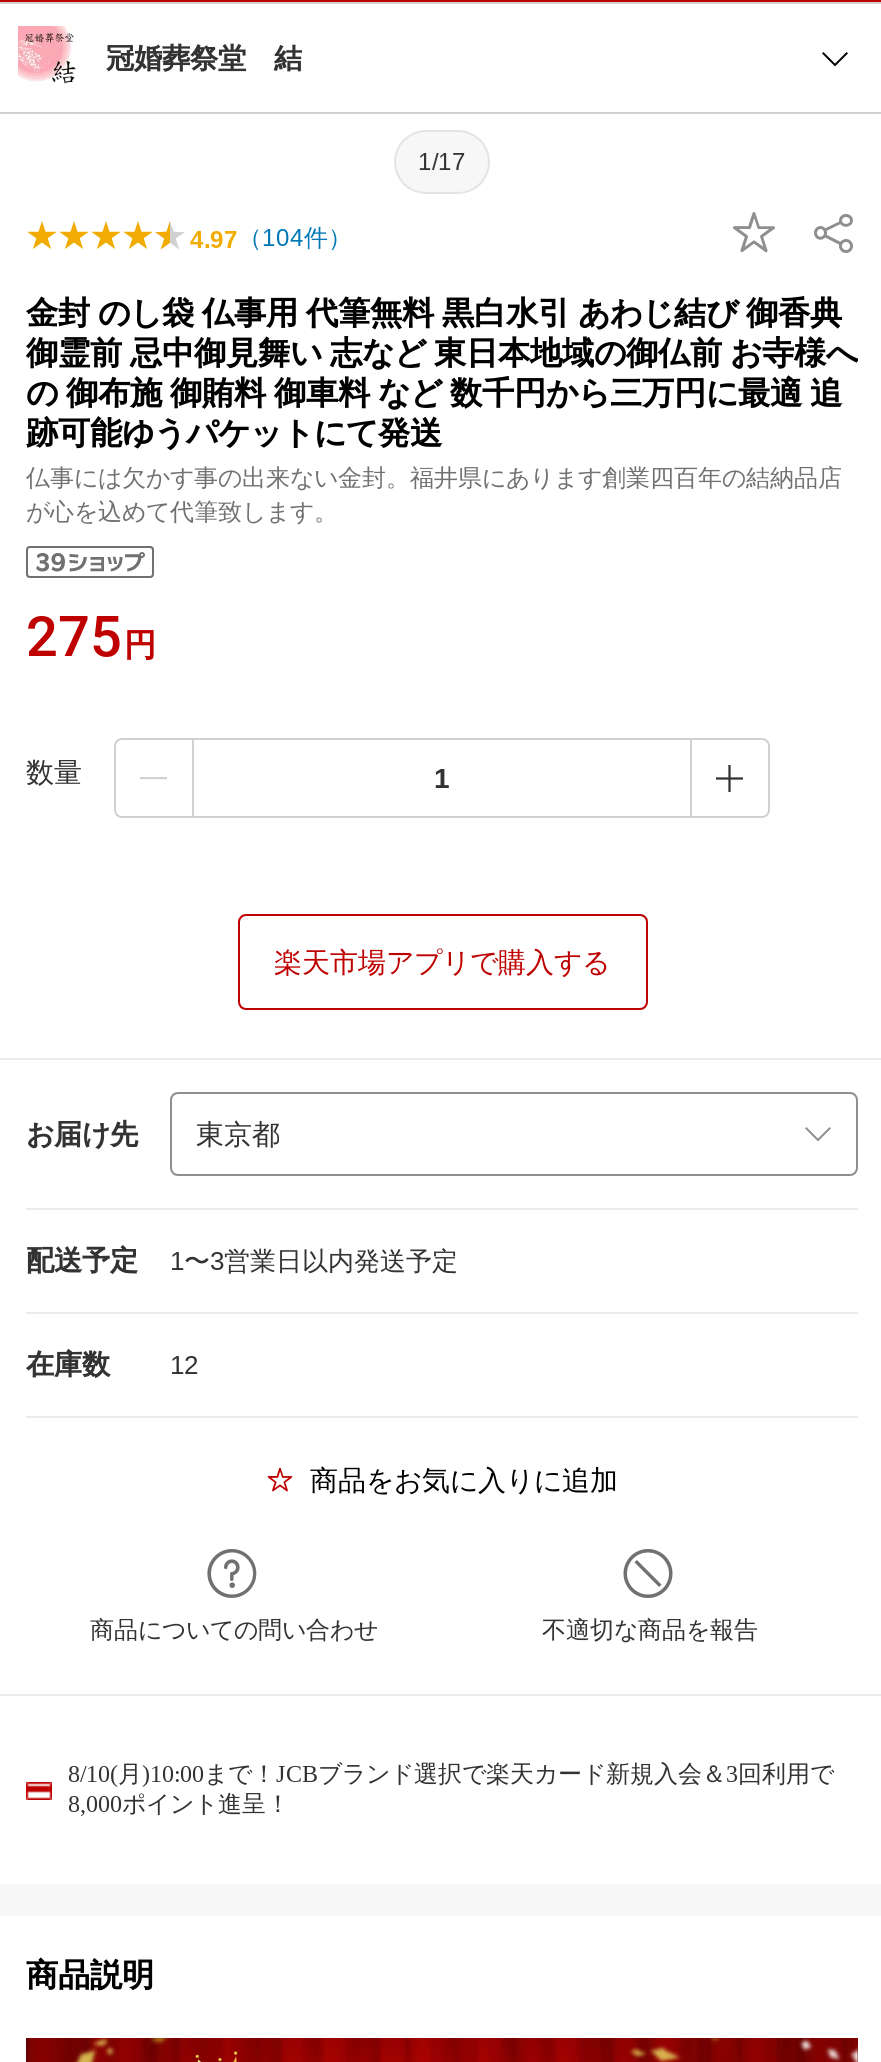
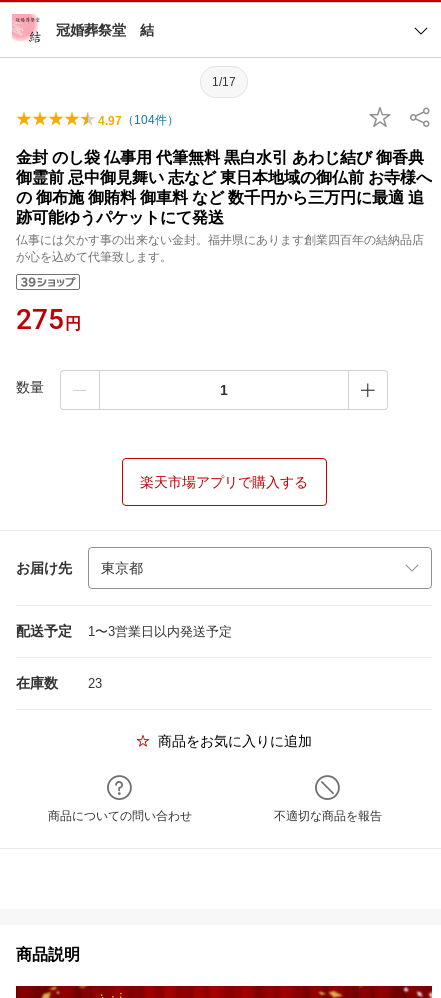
- 在庫数 12
+ 在庫数 23

- 8/10(月)10:00まで！JCBブランド選択で楽天カード新規入会＆3回利用で
- 8,000ポイント進呈！
